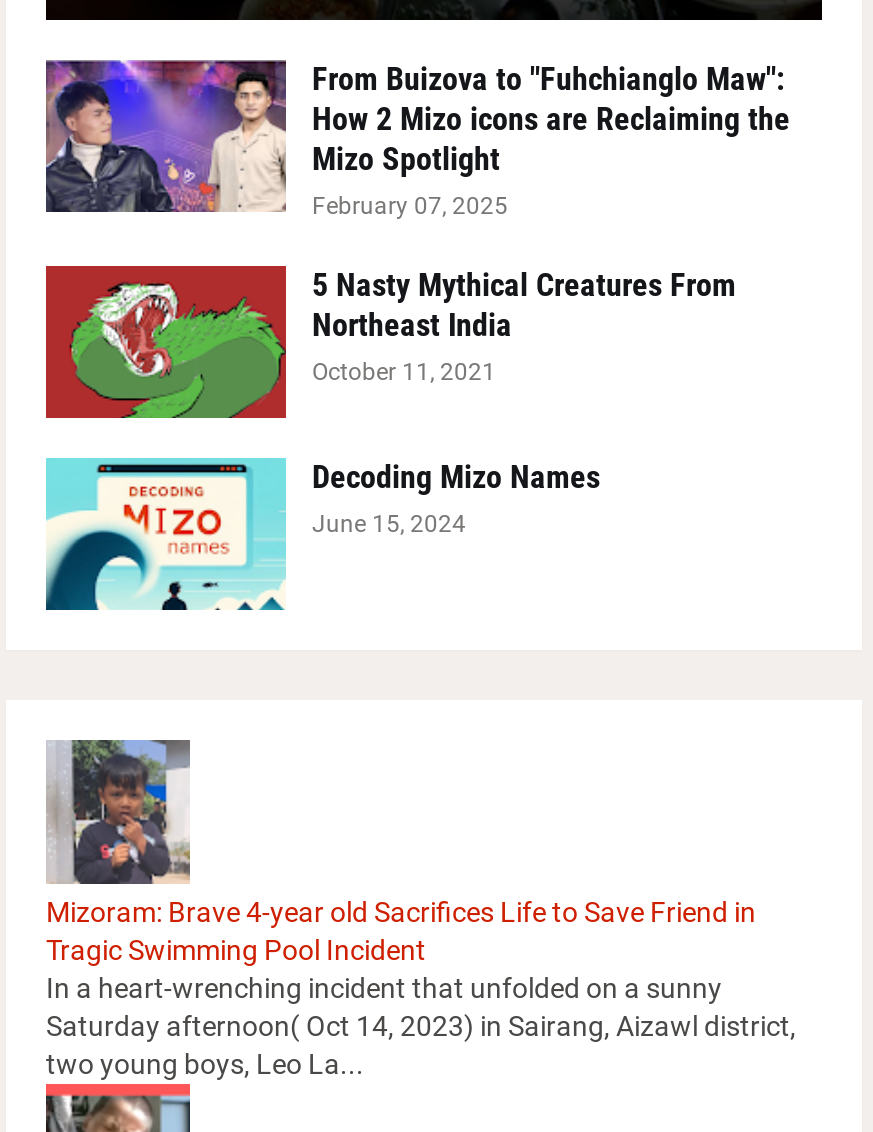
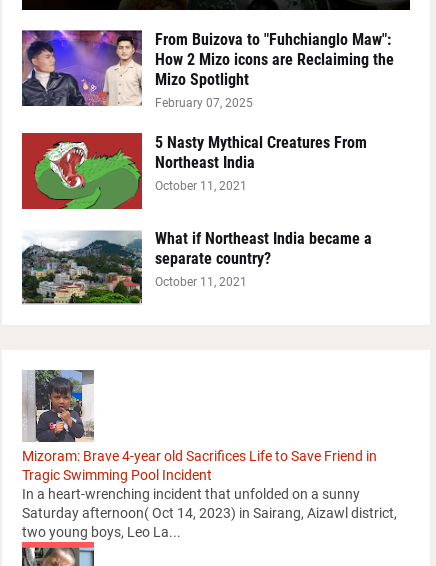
- [image]
- Decoding Mizo Names
- June 15, 2024
+ [image]
+ What if Northeast India became a
+ separate country?
+ October 11, 2021
